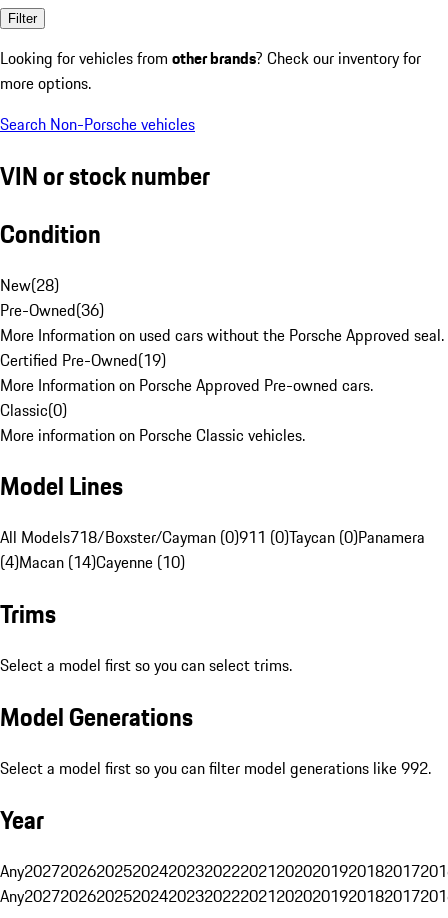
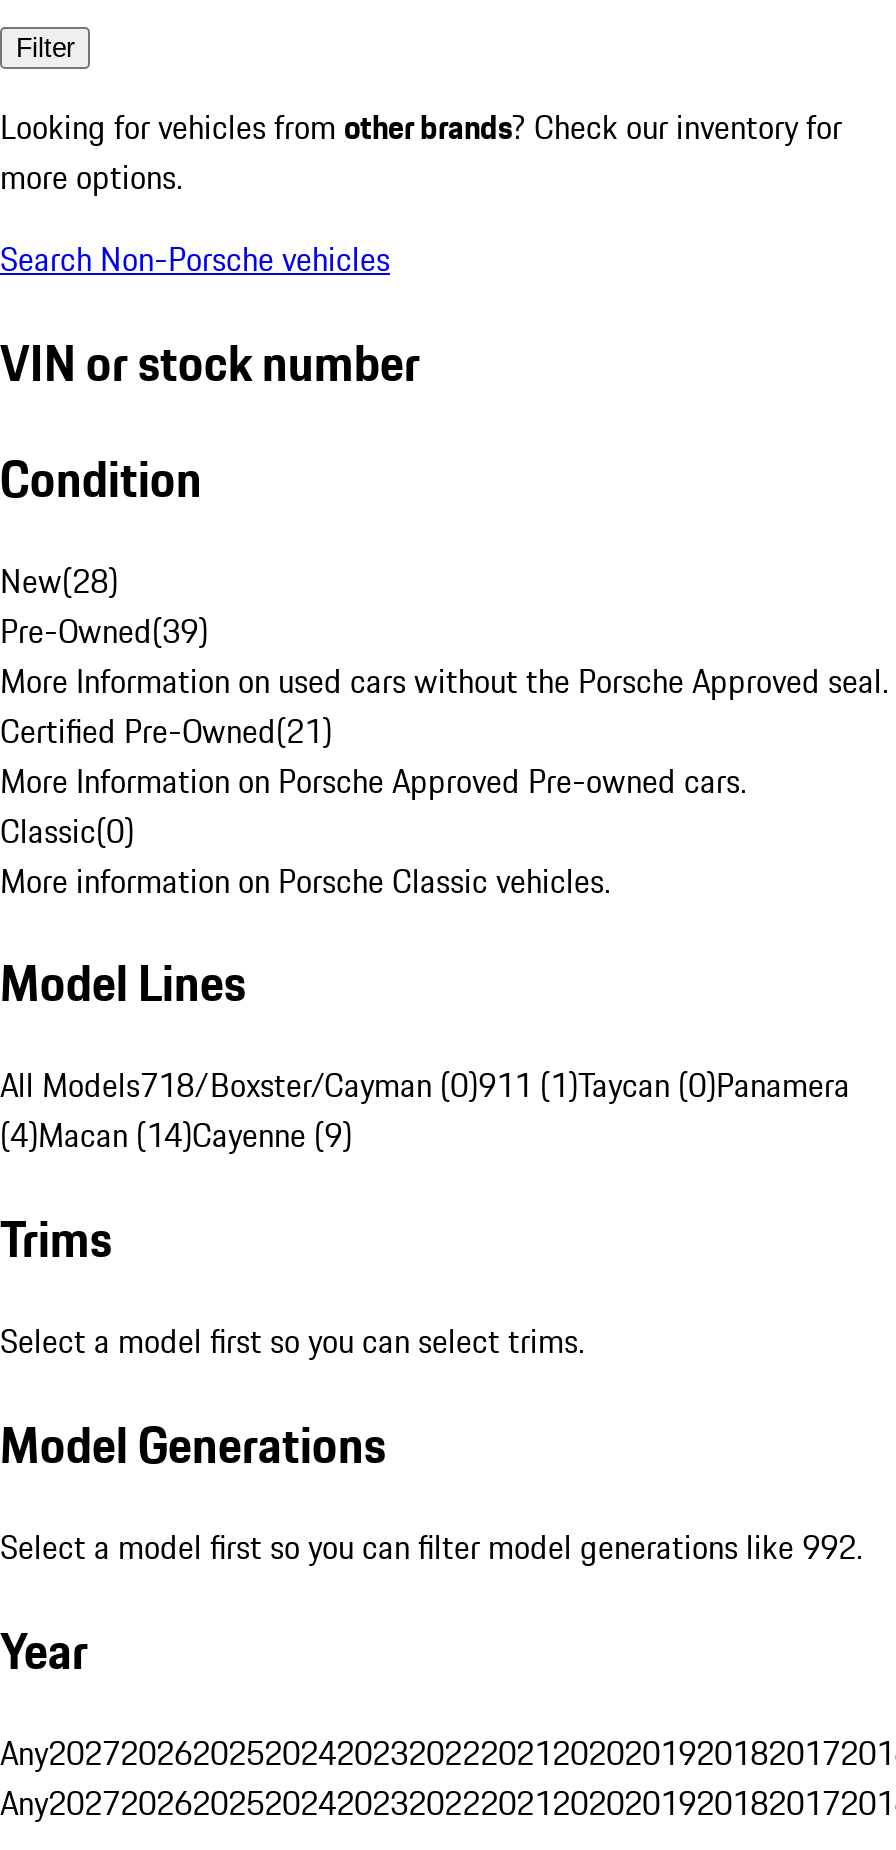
- Pre-Owned(36)
+ Pre-Owned(39)

- Certified Pre-Owned(19)
+ Certified Pre-Owned(21)

- All Models718/Boxster/Cayman (0)911 (0)Taycan (0)Panamera
+ All Models718/Boxster/Cayman (0)911 (1)Taycan (0)Panamera

- (4)Macan (14)Cayenne (10)
+ (4)Macan (14)Cayenne (9)
